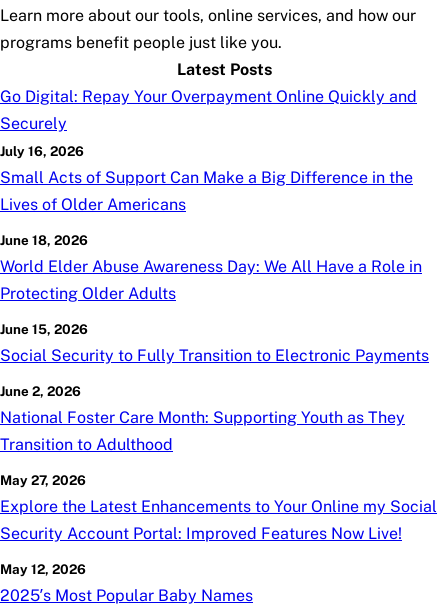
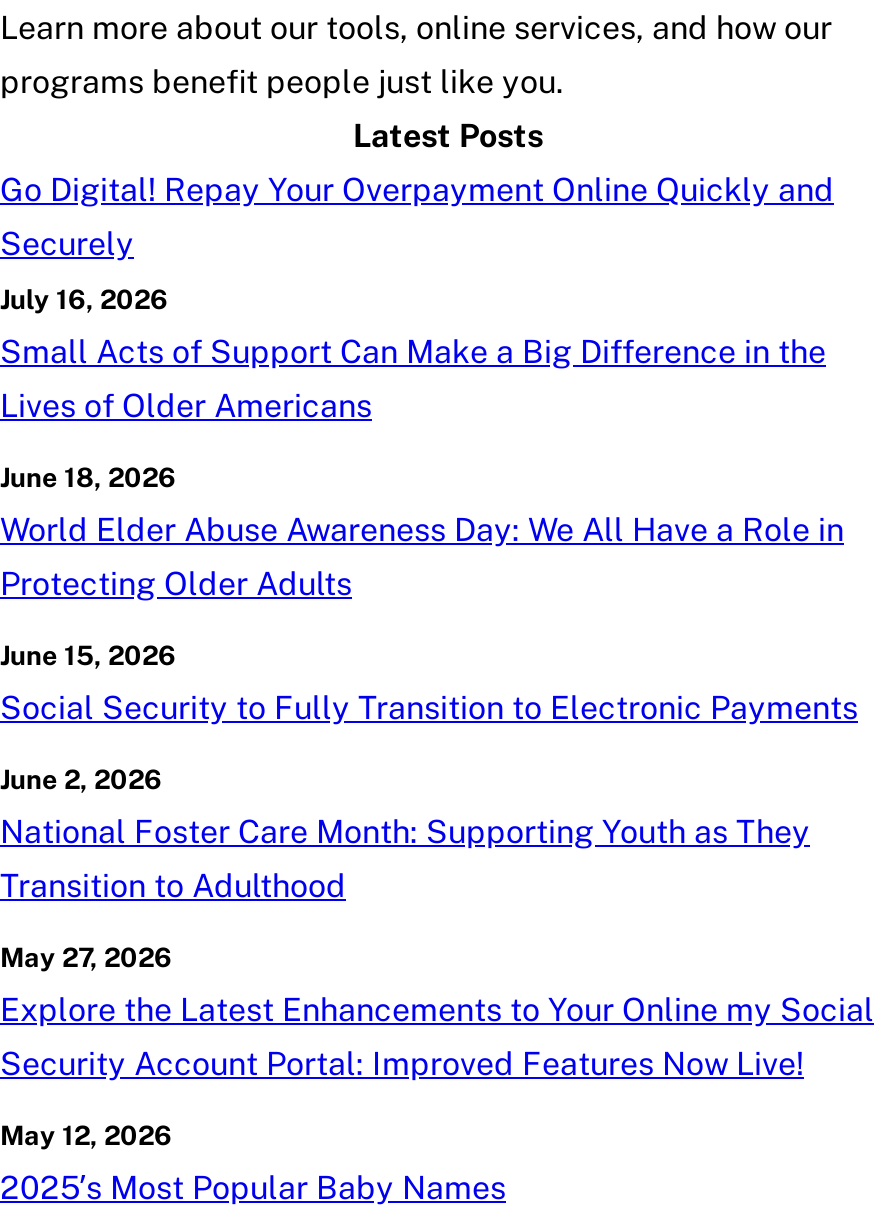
- Go Digital: Repay Your Overpayment Online Quickly and
+ Go Digital! Repay Your Overpayment Online Quickly and
